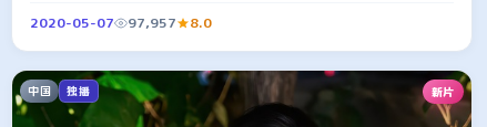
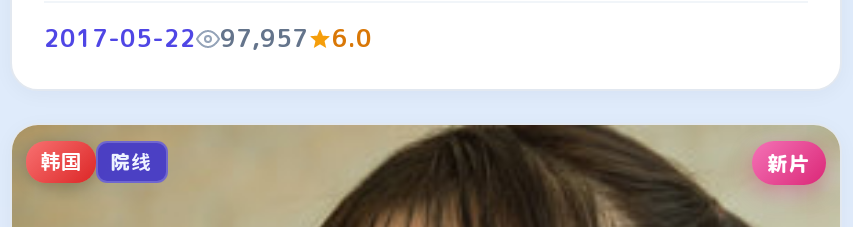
- 2020-05-07
+ 2017-05-22

- 8.0
+ 6.0

- 中国
- 独播
+ 韩国
+ 院线
